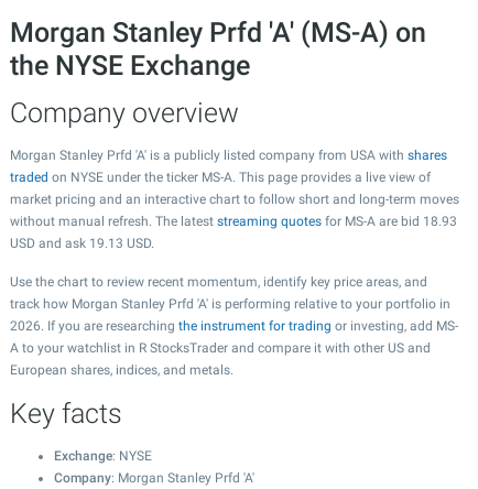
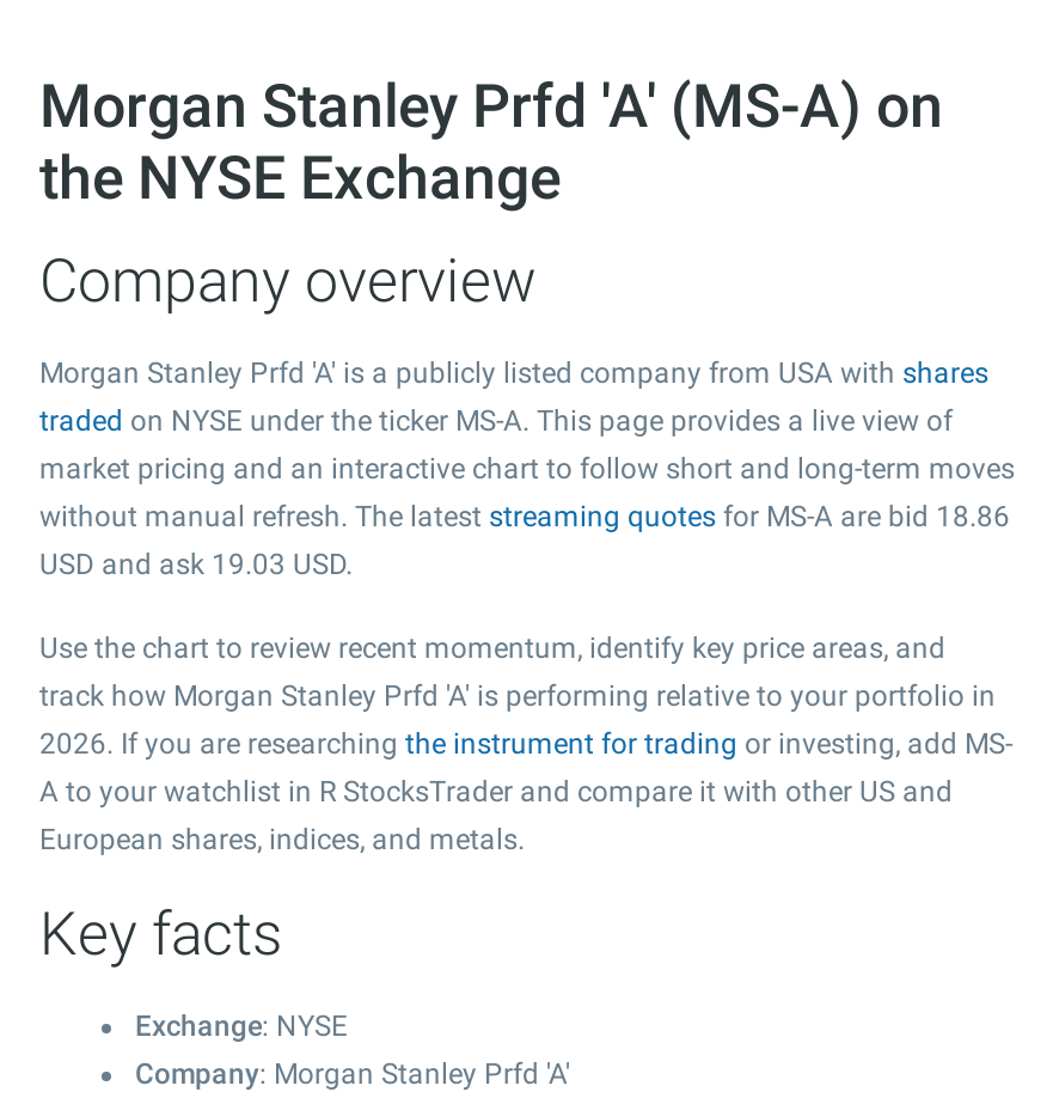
- without manual refresh. The latest streaming quotes for MS-A are bid 18.93
+ without manual refresh. The latest streaming quotes for MS-A are bid 18.86

- USD and ask 19.13 USD.
+ USD and ask 19.03 USD.
